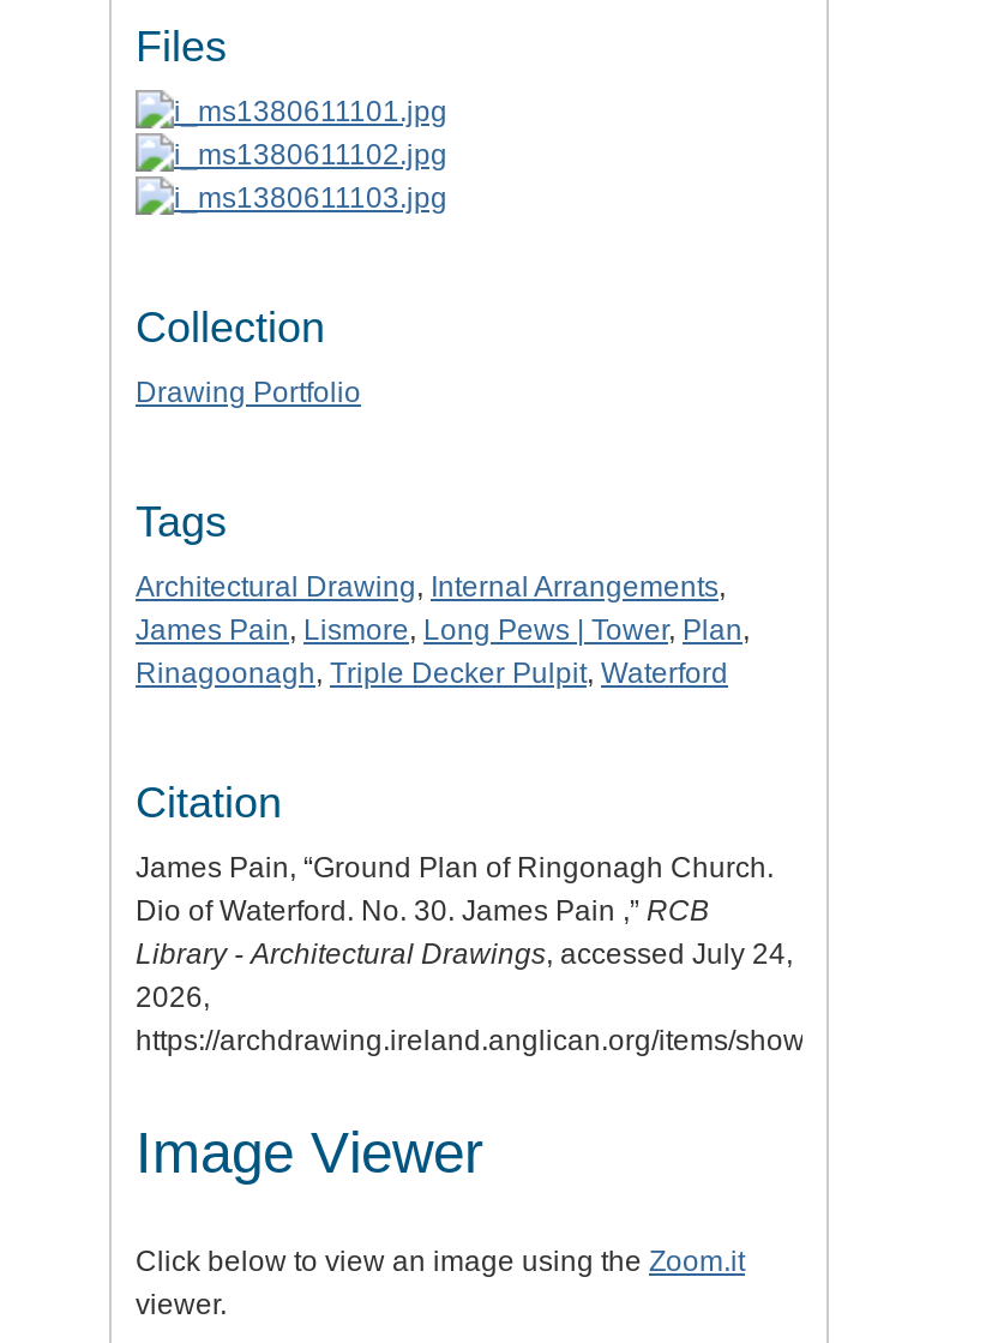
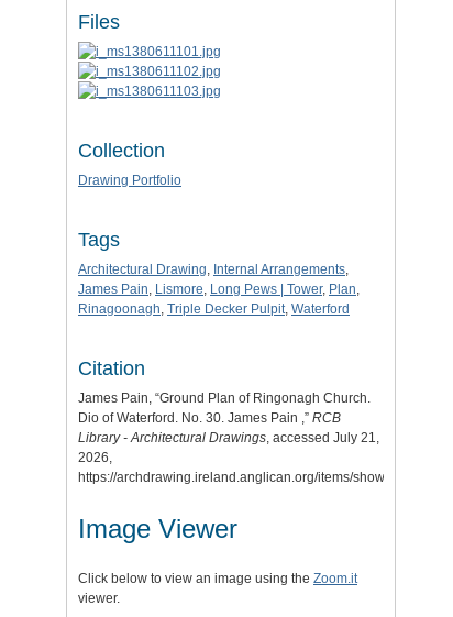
- Library - Architectural Drawings, accessed July 24,
+ Library - Architectural Drawings, accessed July 21,
